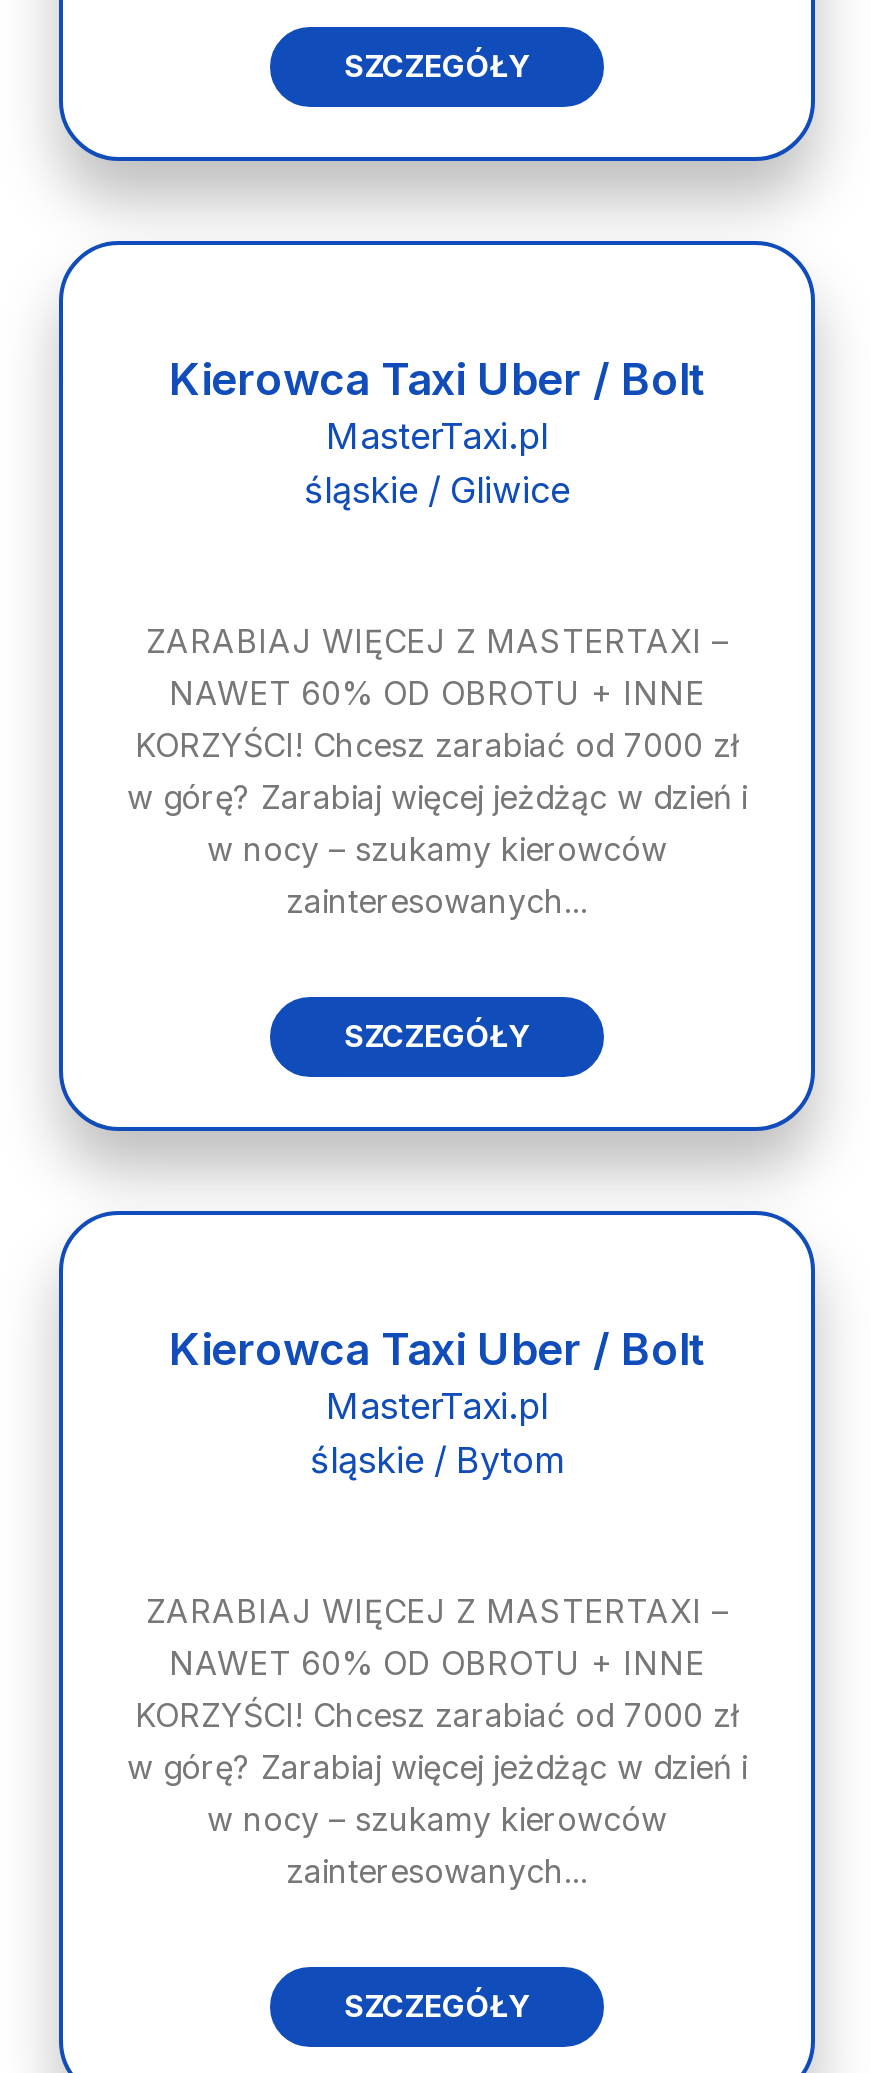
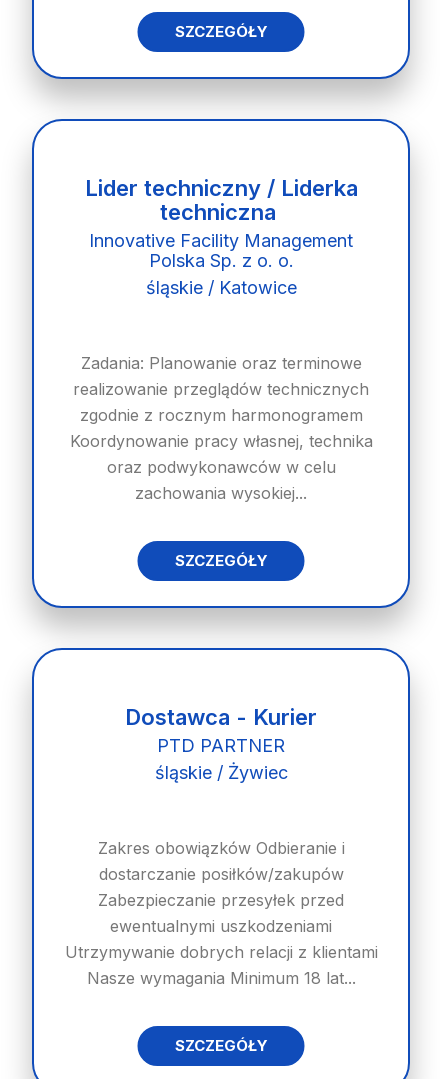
- Kierowca Taxi Uber / Bolt
- MasterTaxi.pl
- śląskie / Gliwice
+ Lider techniczny / Liderka
+ techniczna
+ Innovative Facility Management
+ Polska Sp. z o. o.
+ śląskie / Katowice

- ZARABIAJ WIĘCEJ Z MASTERTAXI –
- NAWET 60% OD OBROTU + INNE
- KORZYŚCI! Chcesz zarabiać od 7000 zł
- w górę? Zarabiaj więcej jeżdżąc w dzień i
- w nocy – szukamy kierowców
- zainteresowanych...
+ Zadania: Planowanie oraz terminowe
+ realizowanie przeglądów technicznych
+ zgodnie z rocznym harmonogramem
+ Koordynowanie pracy własnej, technika
+ oraz podwykonawców w celu
+ zachowania wysokiej...

- Kierowca Taxi Uber / Bolt
- MasterTaxi.pl
- śląskie / Bytom
+ Dostawca - Kurier
+ PTD PARTNER
+ śląskie / Żywiec

- ZARABIAJ WIĘCEJ Z MASTERTAXI –
- NAWET 60% OD OBROTU + INNE
- KORZYŚCI! Chcesz zarabiać od 7000 zł
- w górę? Zarabiaj więcej jeżdżąc w dzień i
- w nocy – szukamy kierowców
- zainteresowanych...
+ Zakres obowiązków Odbieranie i
+ dostarczanie posiłków/zakupów
+ Zabezpieczanie przesyłek przed
+ ewentualnymi uszkodzeniami
+ Utrzymywanie dobrych relacji z klientami
+ Nasze wymagania Minimum 18 lat...
